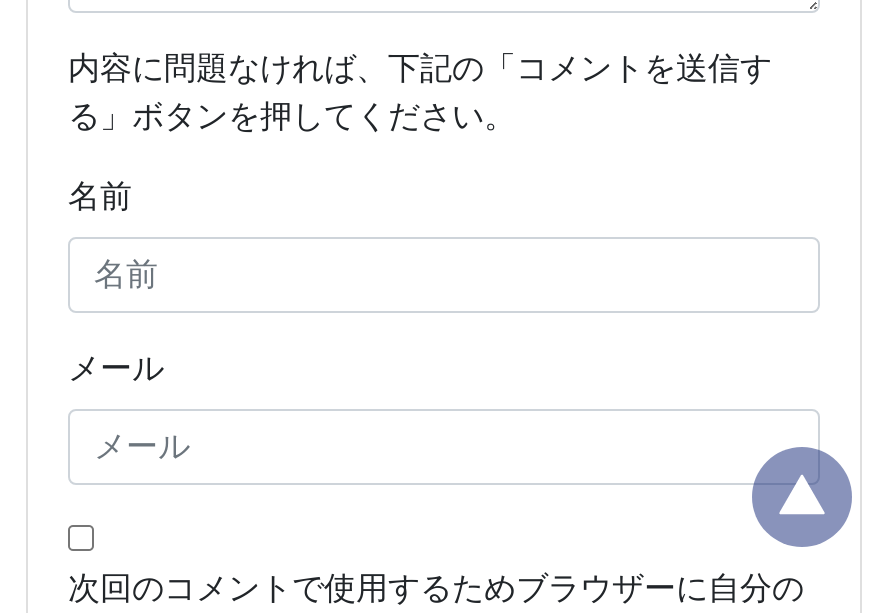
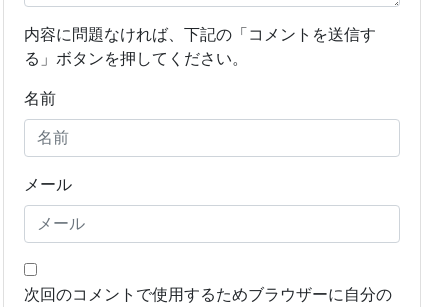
- [image]
